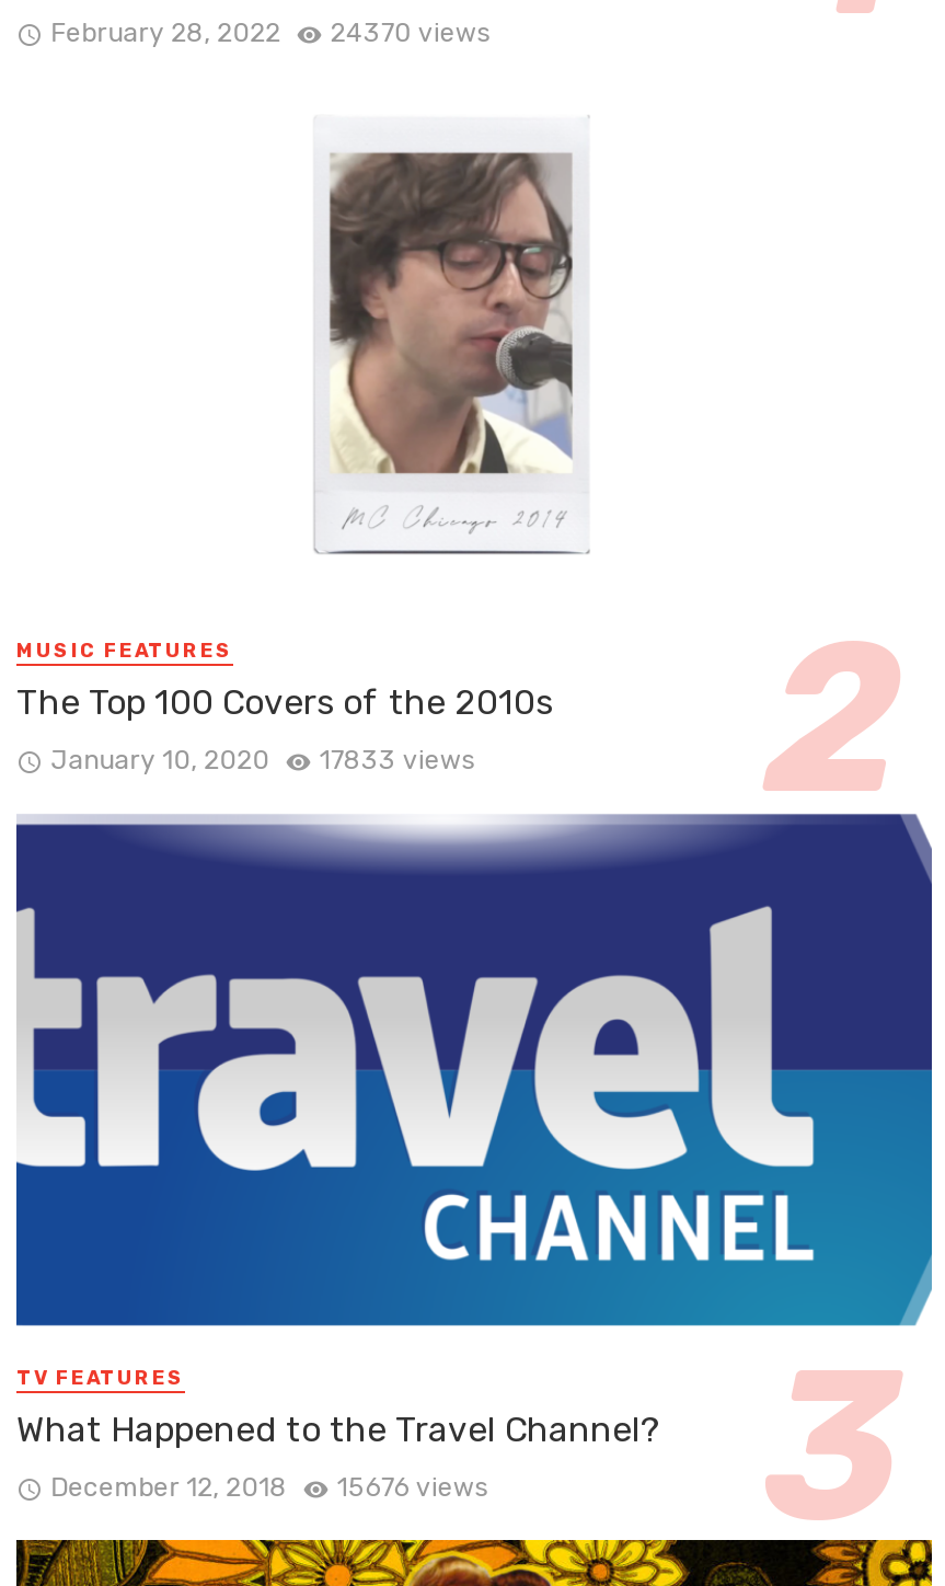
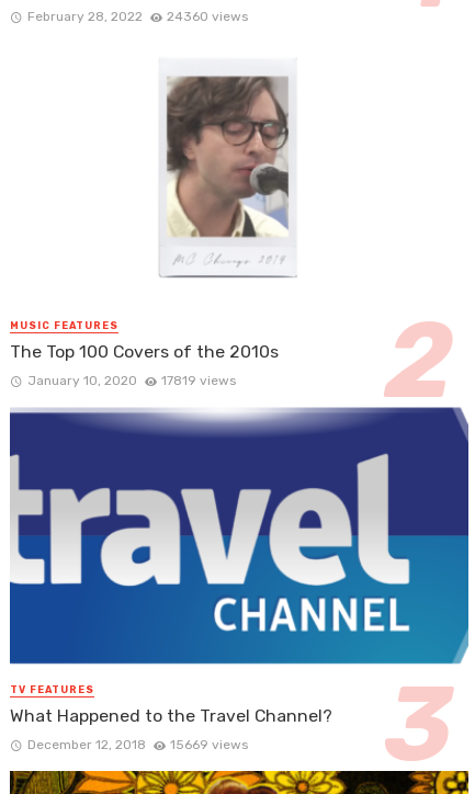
- February 28, 2022 24370 views
+ February 28, 2022 24360 views

- January 10, 2020 17833 views
+ January 10, 2020 17819 views

- December 12, 2018 15676 views
+ December 12, 2018 15669 views
